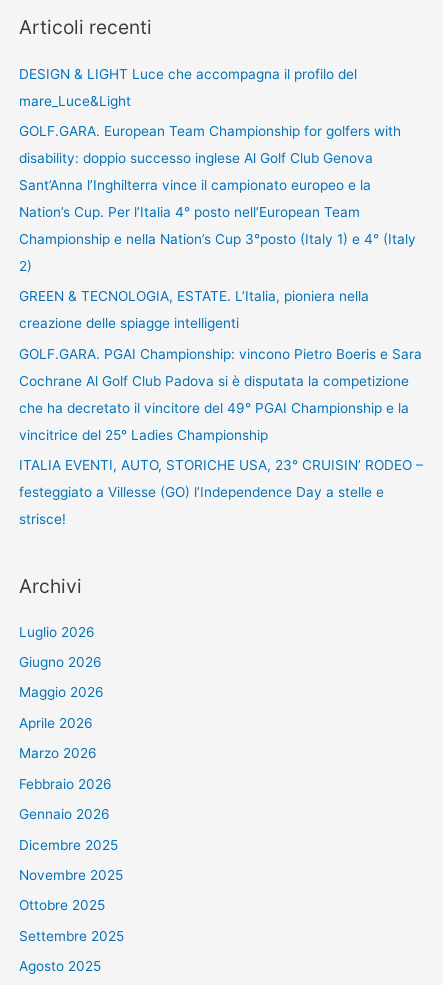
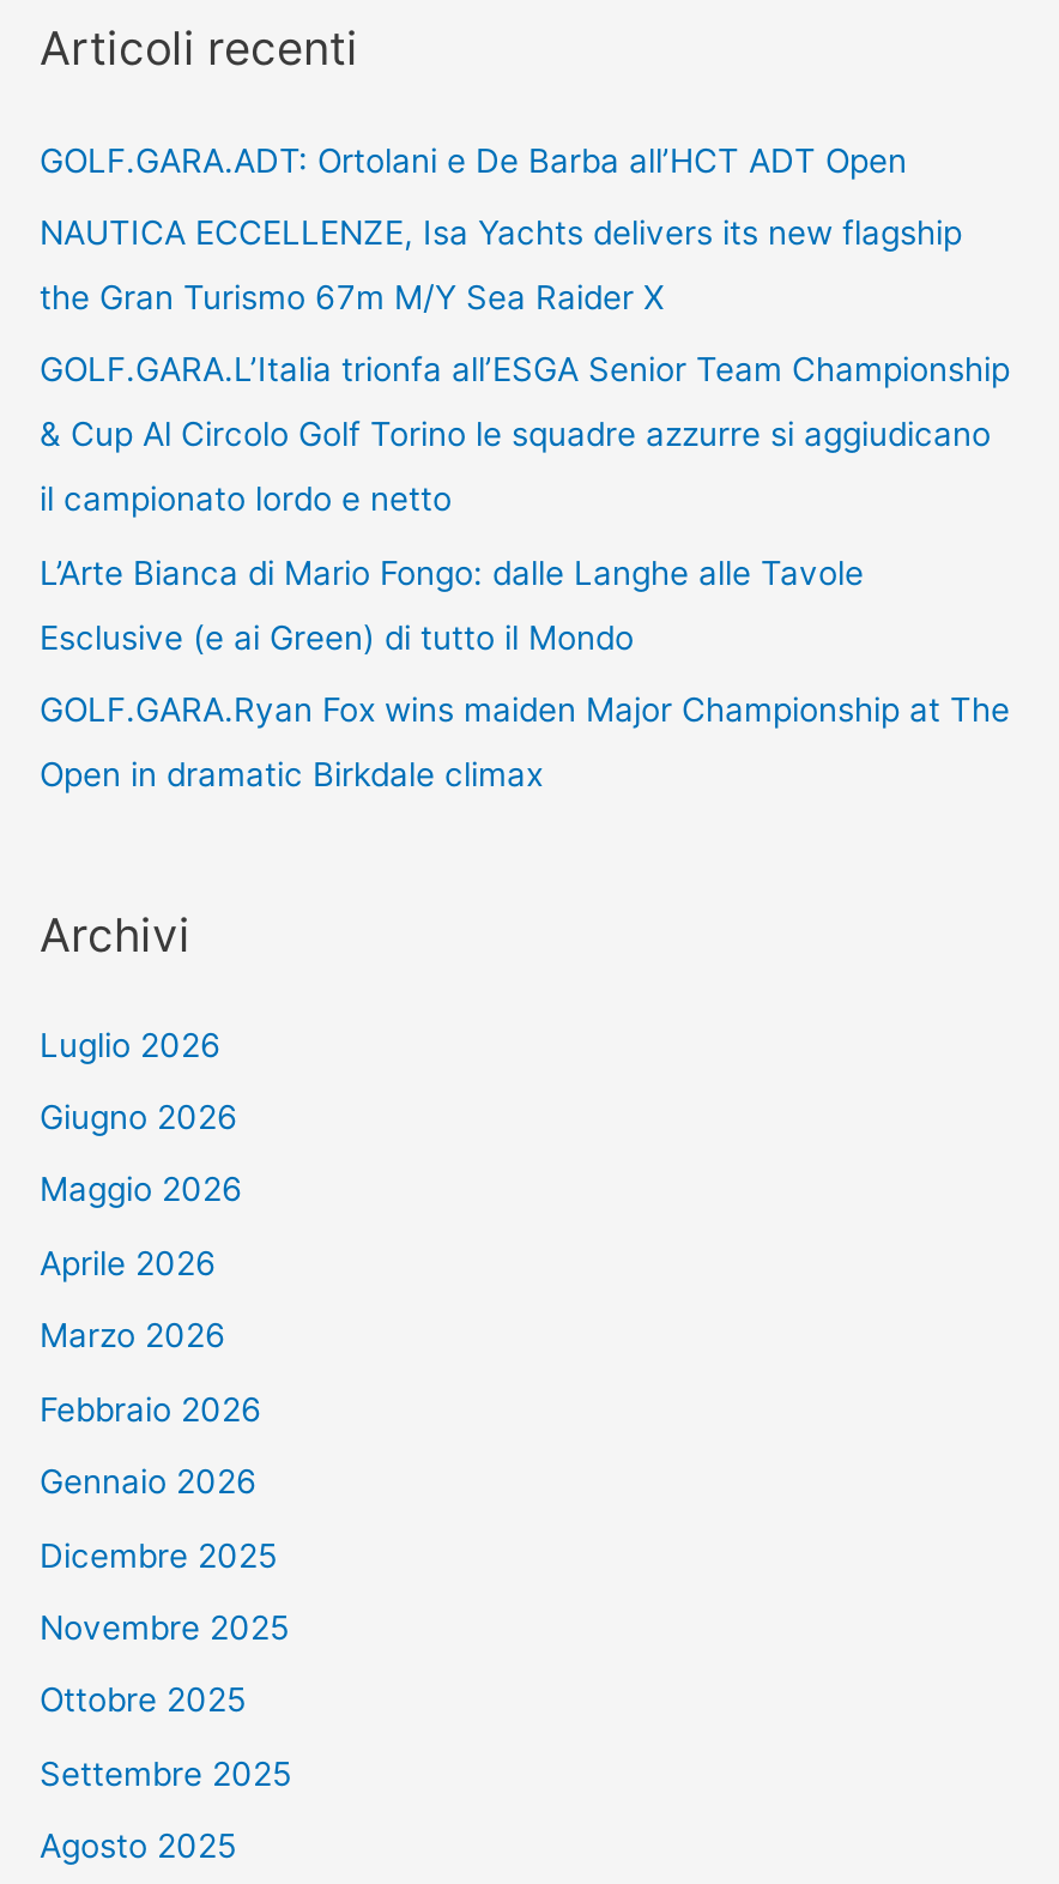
- DESIGN & LIGHT Luce che accompagna il profilo del
- mare_Luce&Light
- GOLF.GARA. European Team Championship for golfers with
- disability: doppio successo inglese Al Golf Club Genova
- Sant’Anna l’Inghilterra vince il campionato europeo e la
- Nation’s Cup. Per l’Italia 4° posto nell’European Team
- Championship e nella Nation’s Cup 3°posto (Italy 1) e 4° (Italy
- 2)
- GREEN & TECNOLOGIA, ESTATE. L’Italia, pioniera nella
- creazione delle spiagge intelligenti
- GOLF.GARA. PGAI Championship: vincono Pietro Boeris e Sara
- Cochrane Al Golf Club Padova si è disputata la competizione
- che ha decretato il vincitore del 49° PGAI Championship e la
- vincitrice del 25° Ladies Championship
- ITALIA EVENTI, AUTO, STORICHE USA, 23° CRUISIN’ RODEO –
- festeggiato a Villesse (GO) l’Independence Day a stelle e
- strisce!
+ GOLF.GARA.ADT: Ortolani e De Barba all’HCT ADT Open
+ NAUTICA ECCELLENZE, Isa Yachts delivers its new flagship
+ the Gran Turismo 67m M/Y Sea Raider X
+ GOLF.GARA.L’Italia trionfa all’ESGA Senior Team Championship
+ & Cup Al Circolo Golf Torino le squadre azzurre si aggiudicano
+ il campionato lordo e netto
+ L’Arte Bianca di Mario Fongo: dalle Langhe alle Tavole
+ Esclusive (e ai Green) di tutto il Mondo
+ GOLF.GARA.Ryan Fox wins maiden Major Championship at The
+ Open in dramatic Birkdale climax
